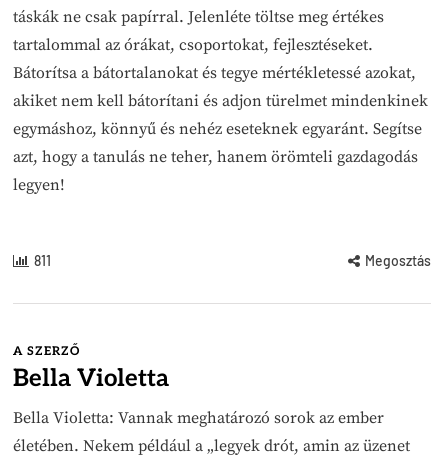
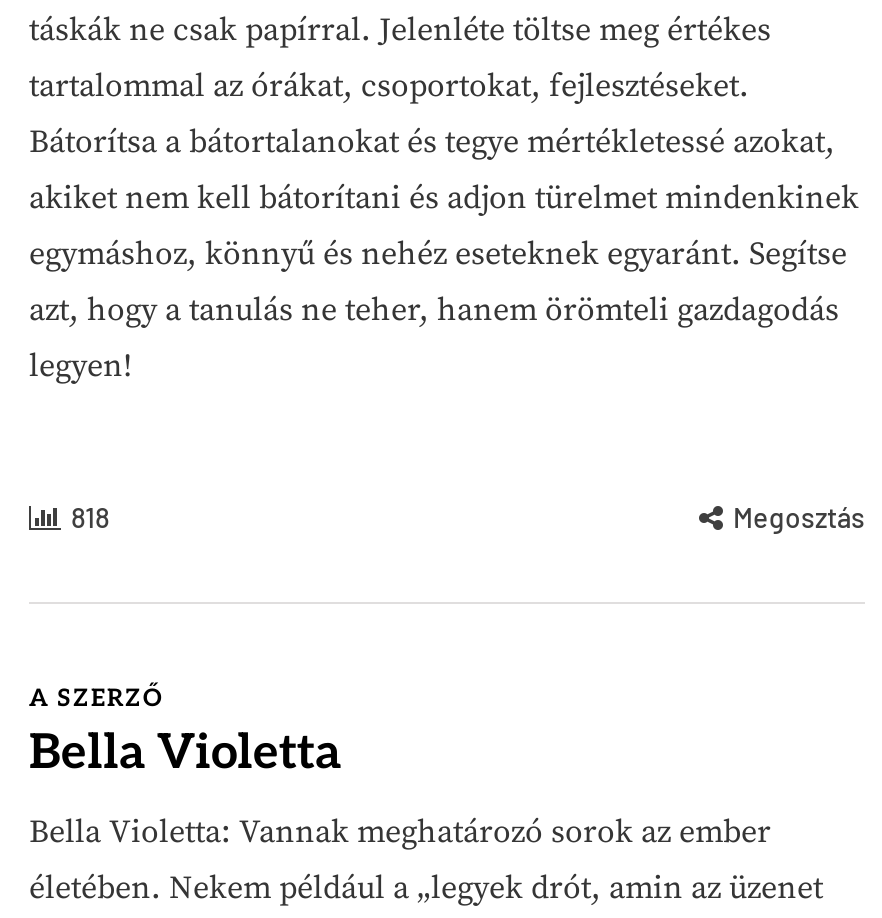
- 811
+ 818
